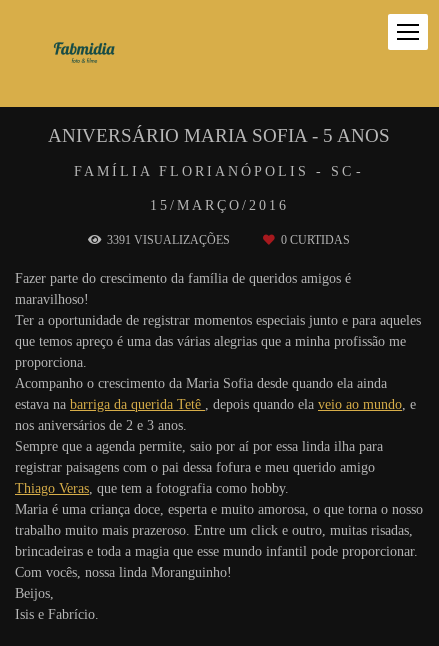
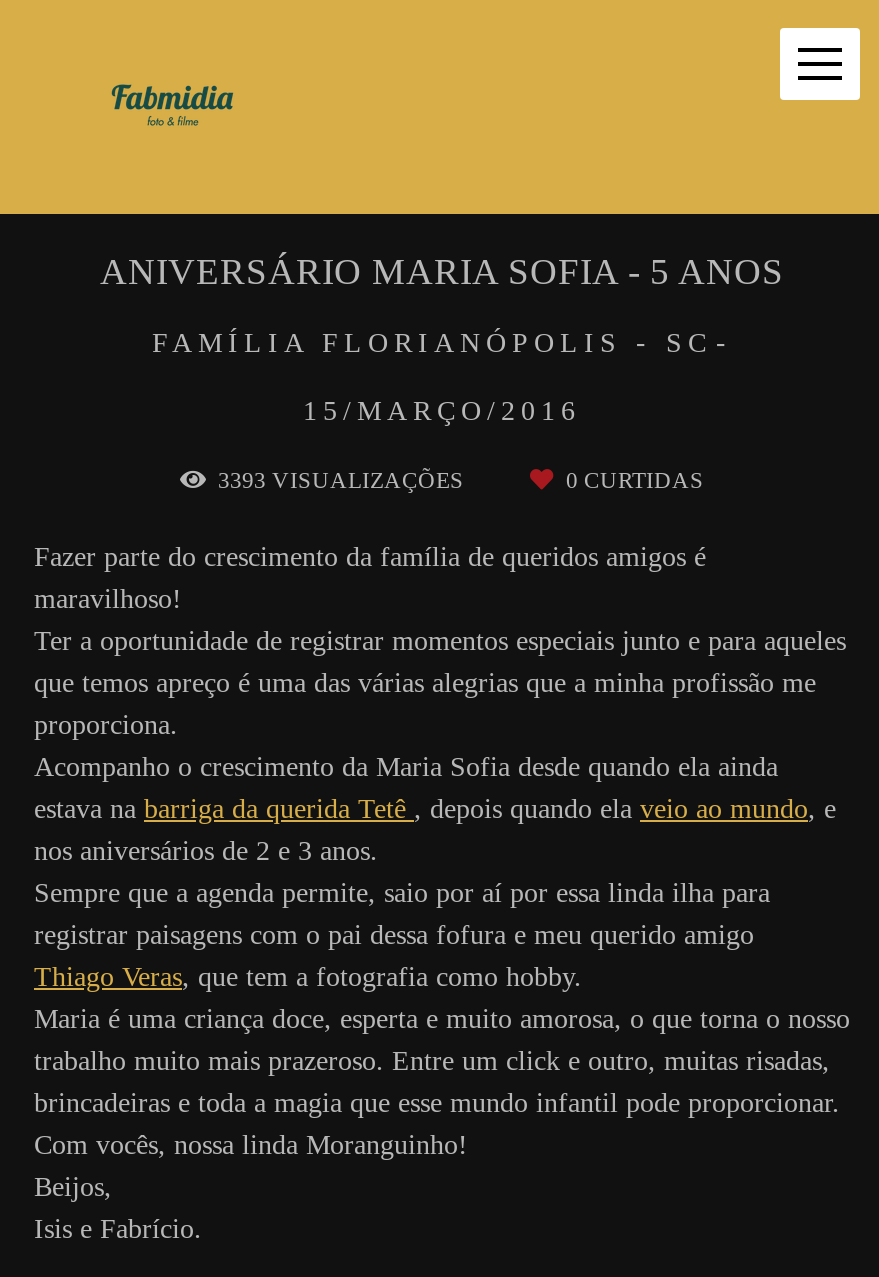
- 3391 VISUALIZAÇÕES
+ 3393 VISUALIZAÇÕES
